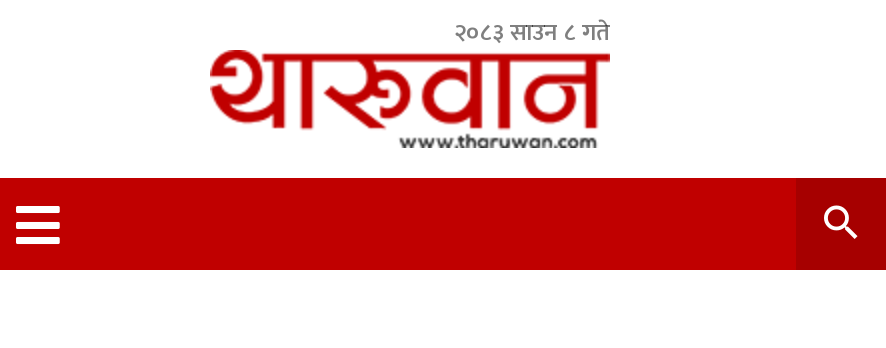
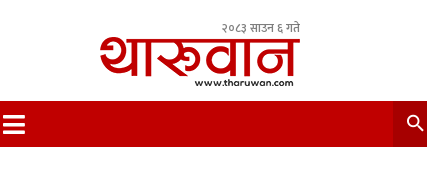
- २०८३ साउन ८ गते
+ २०८३ साउन ६ गते
